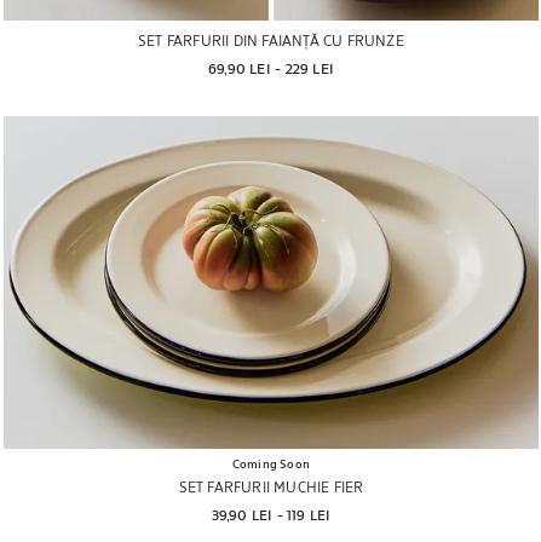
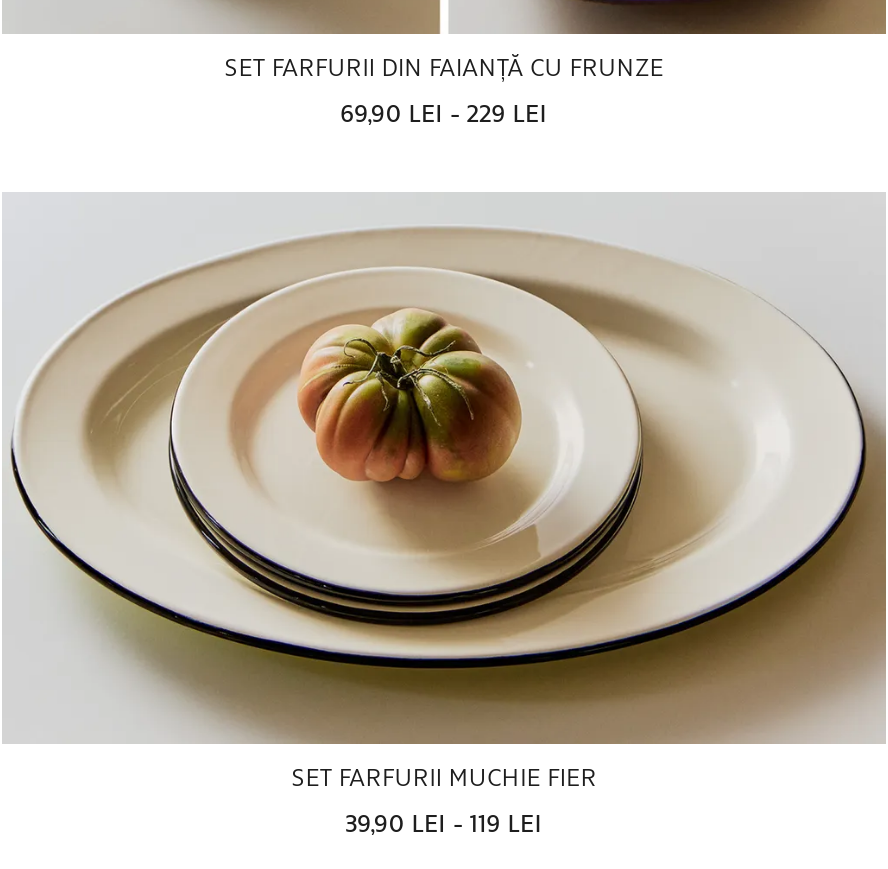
- Coming Soon
